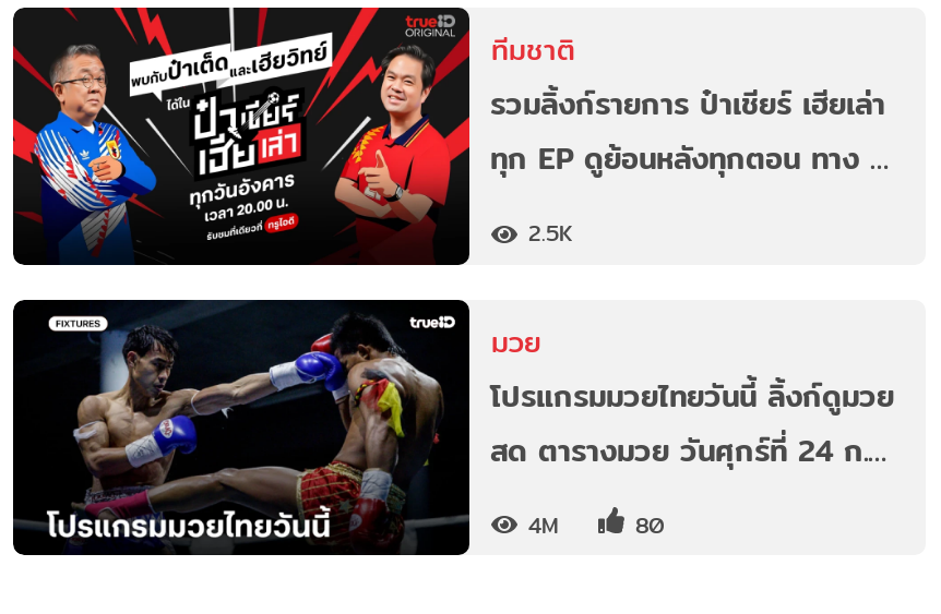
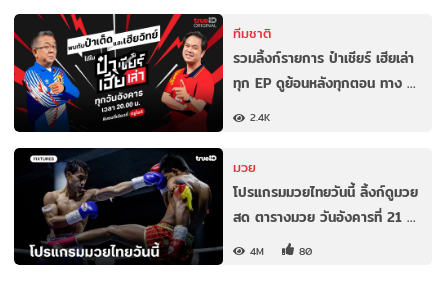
- 2.5K
+ 2.4K

- สด ตารางมวย วันศุกร์ที่ 24 ก.…
+ สด ตารางมวย วันอังคารที่ 21 …
